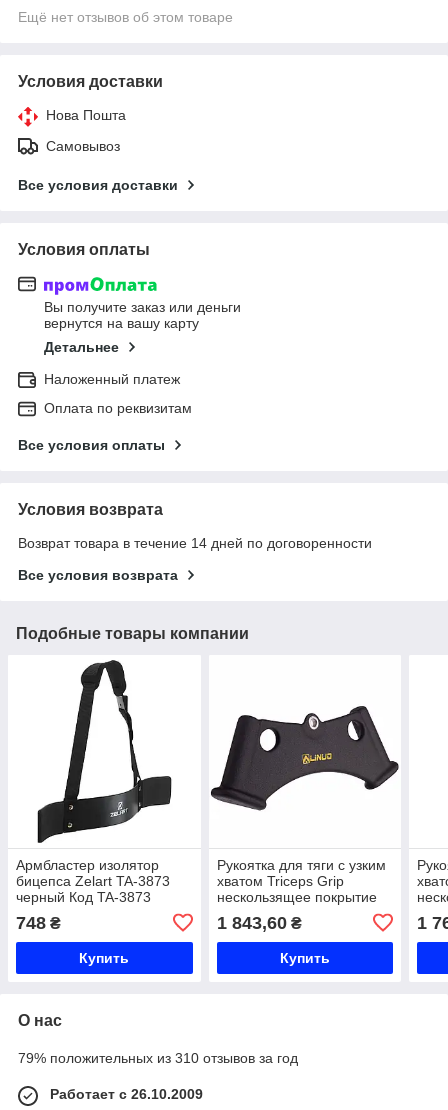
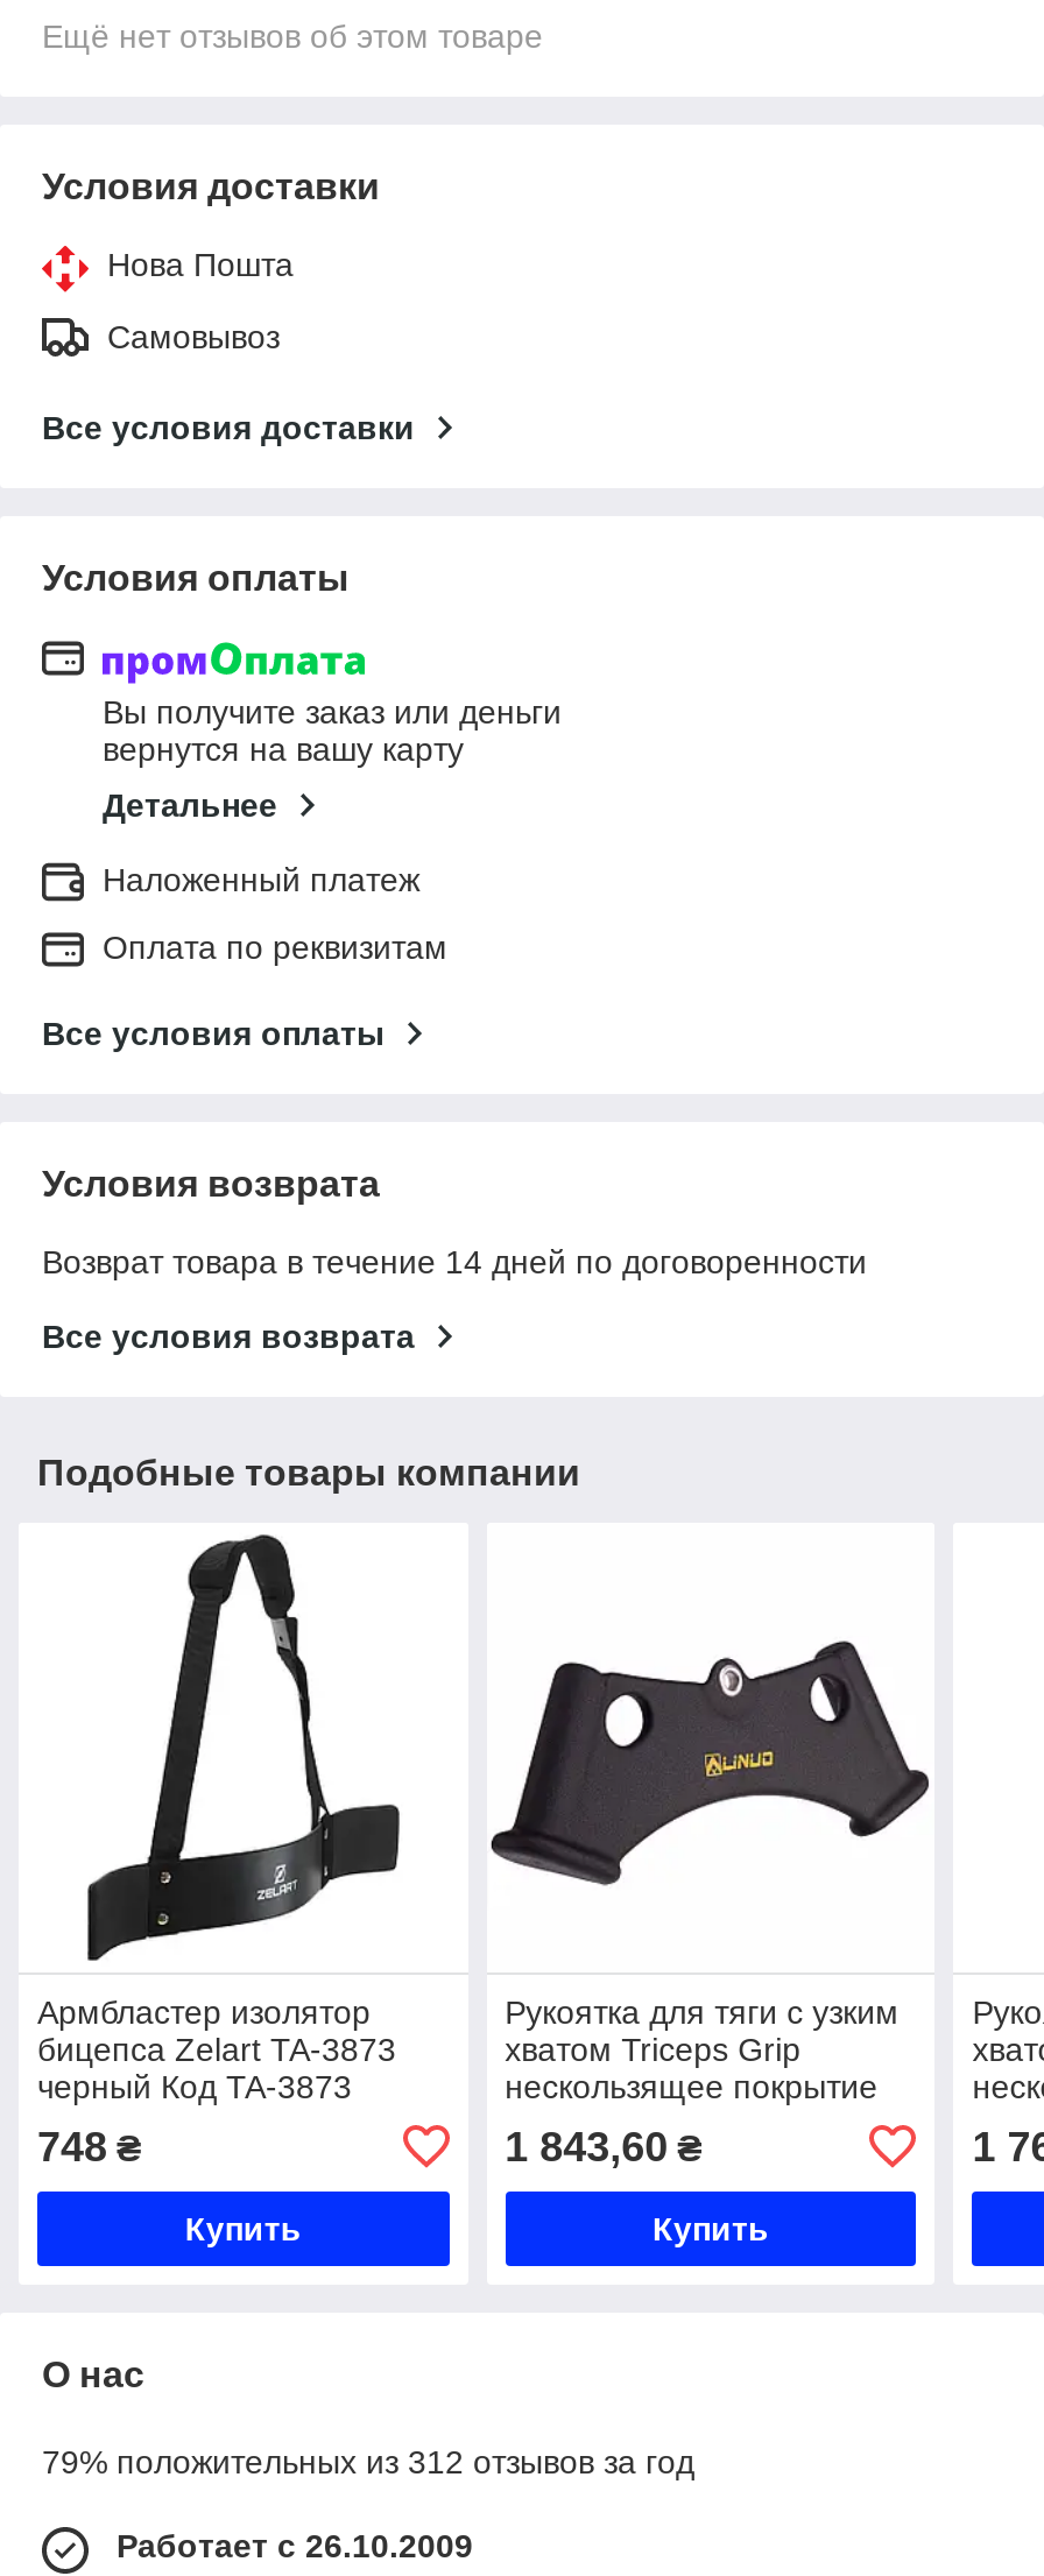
- 79% положительных из 310 отзывов за год
+ 79% положительных из 312 отзывов за год
